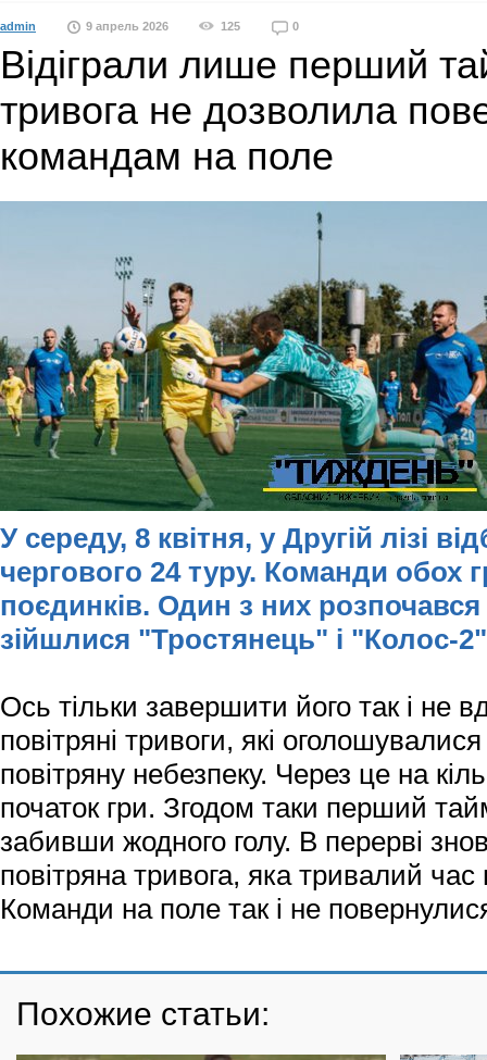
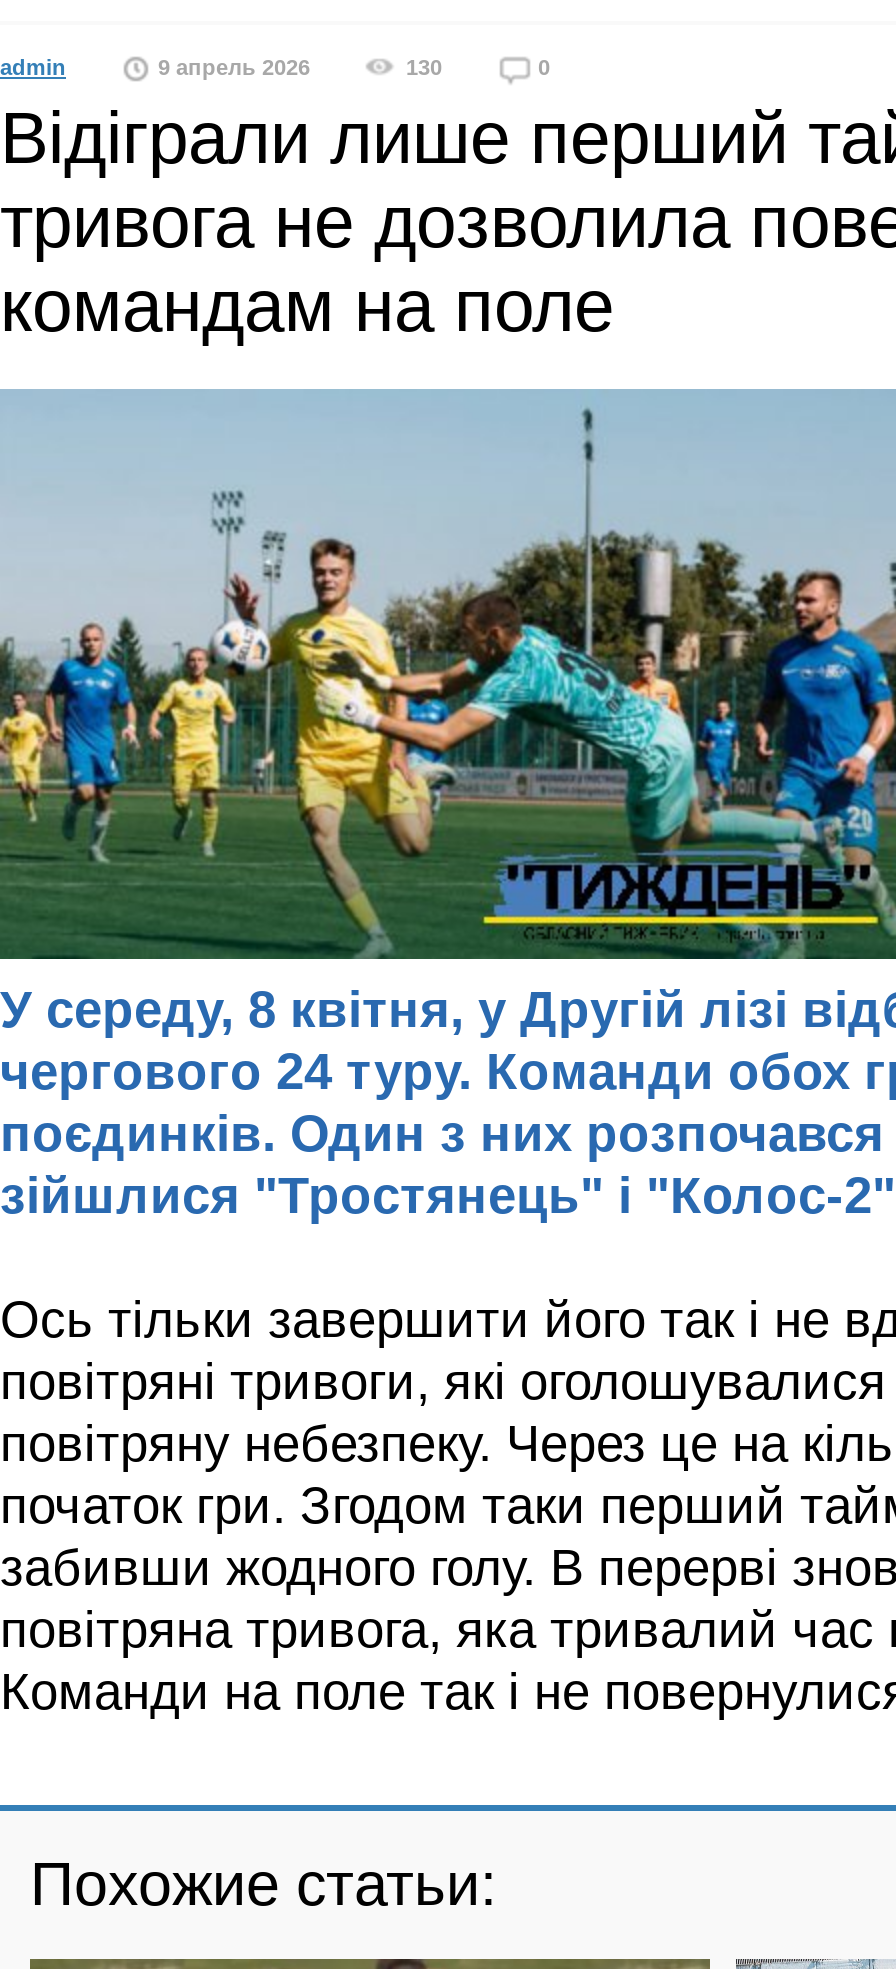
- 125
+ 130
